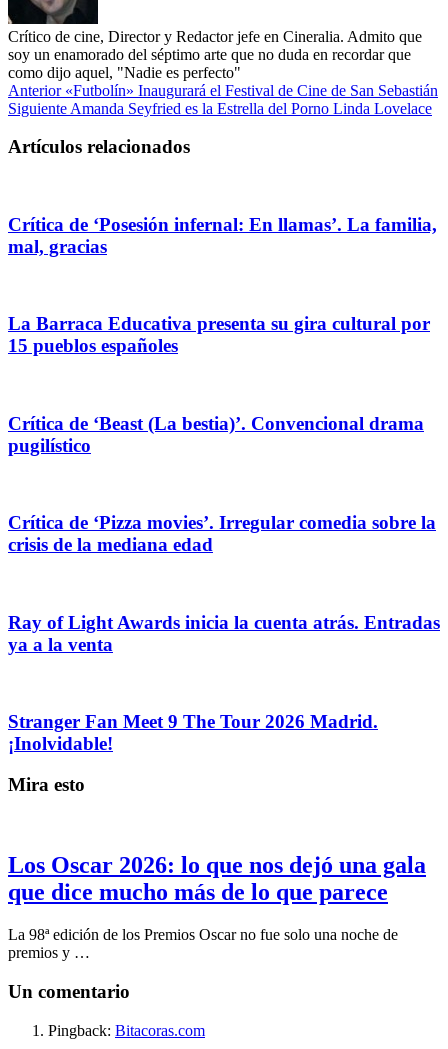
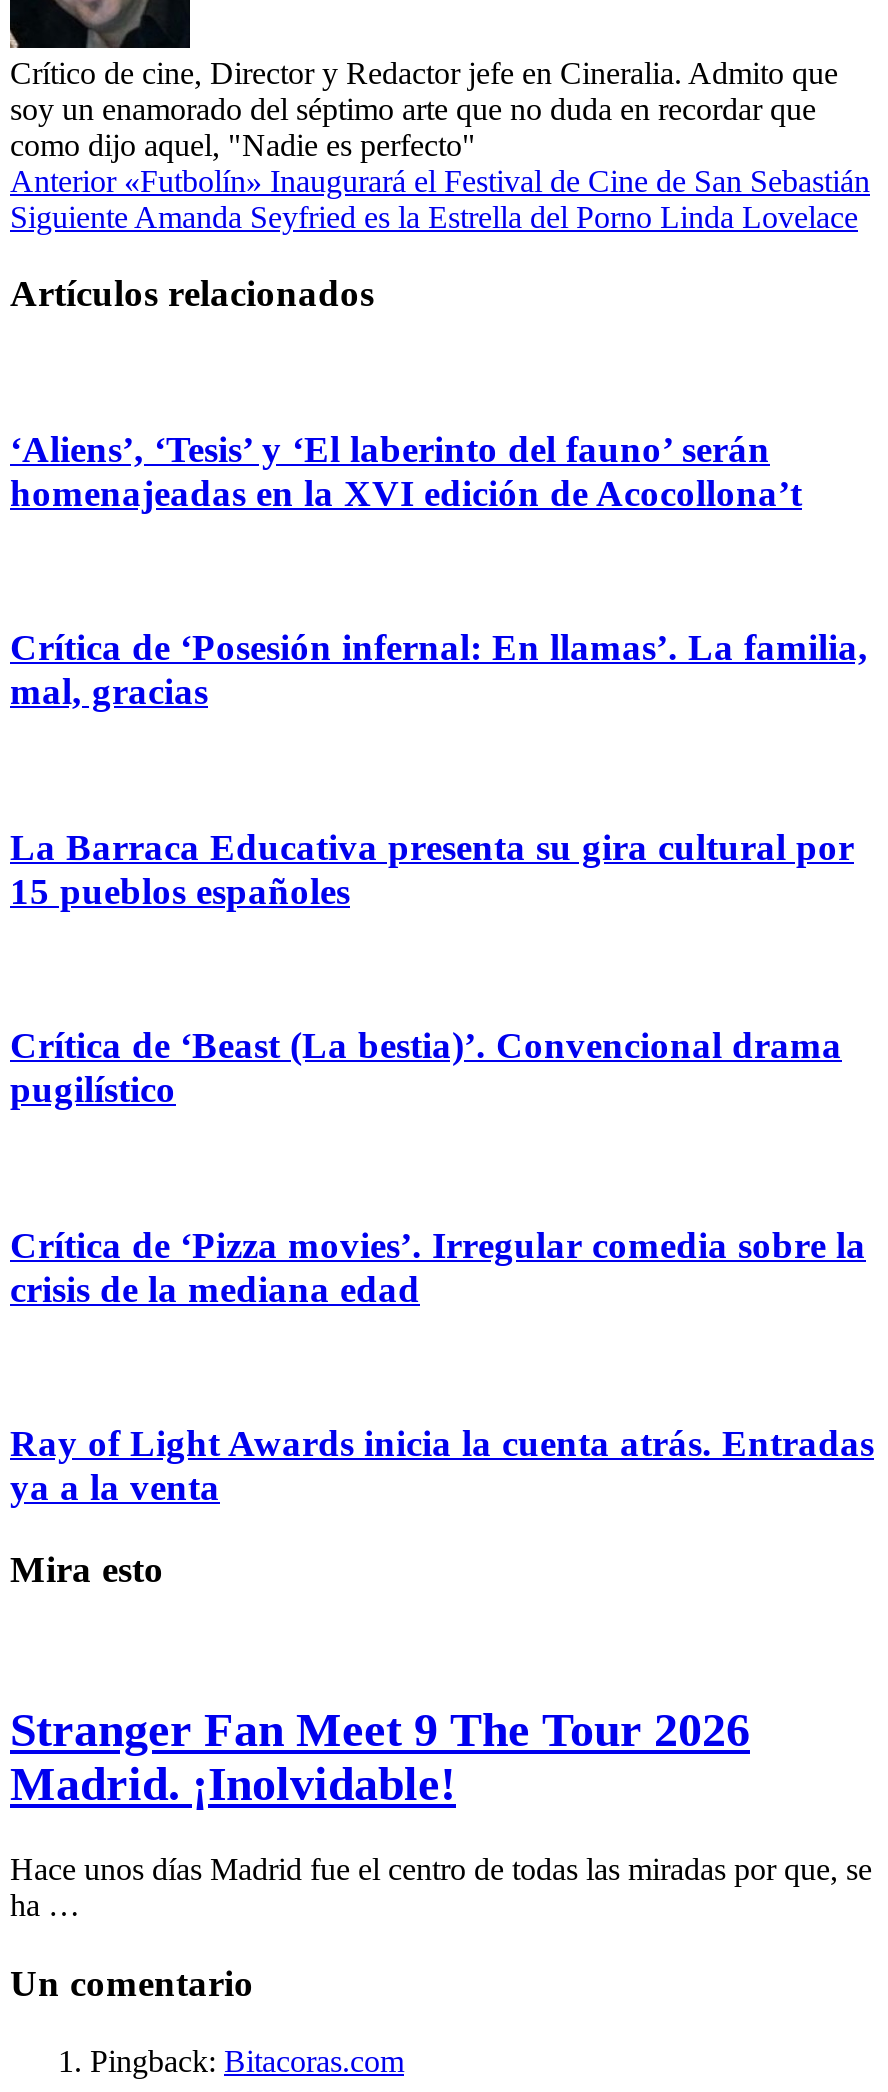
+ ‘Aliens’, ‘Tesis’ y ‘El laberinto del fauno’ serán
+ homenajeadas en la XVI edición de Acocollona’t

moved down: Crítica de ‘Posesión infernal: En llamas’. La familia, | mal, gracias | La Barraca Educativa presenta su gira cultural por | ... | Ray of Light Awards inicia la cuenta atrás. Entradas | ya a la venta

- Stranger Fan Meet 9 The Tour 2026 Madrid.
- ¡Inolvidable!

- Los Oscar 2026: lo que nos dejó una gala
- que dice mucho más de lo que parece
+ Stranger Fan Meet 9 The Tour 2026
+ Madrid. ¡Inolvidable!

- La 98ª edición de los Premios Oscar no fue solo una noche de
- premios y …
+ Hace unos días Madrid fue el centro de todas las miradas por que, se
+ ha …
